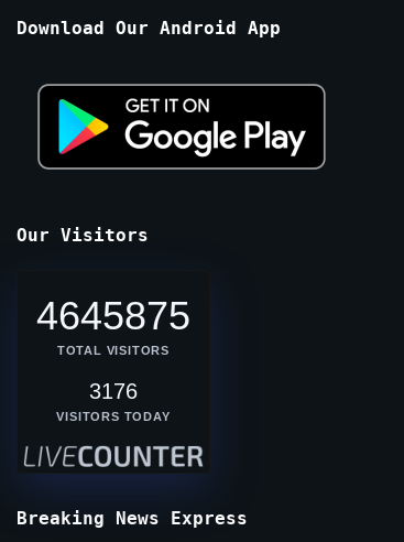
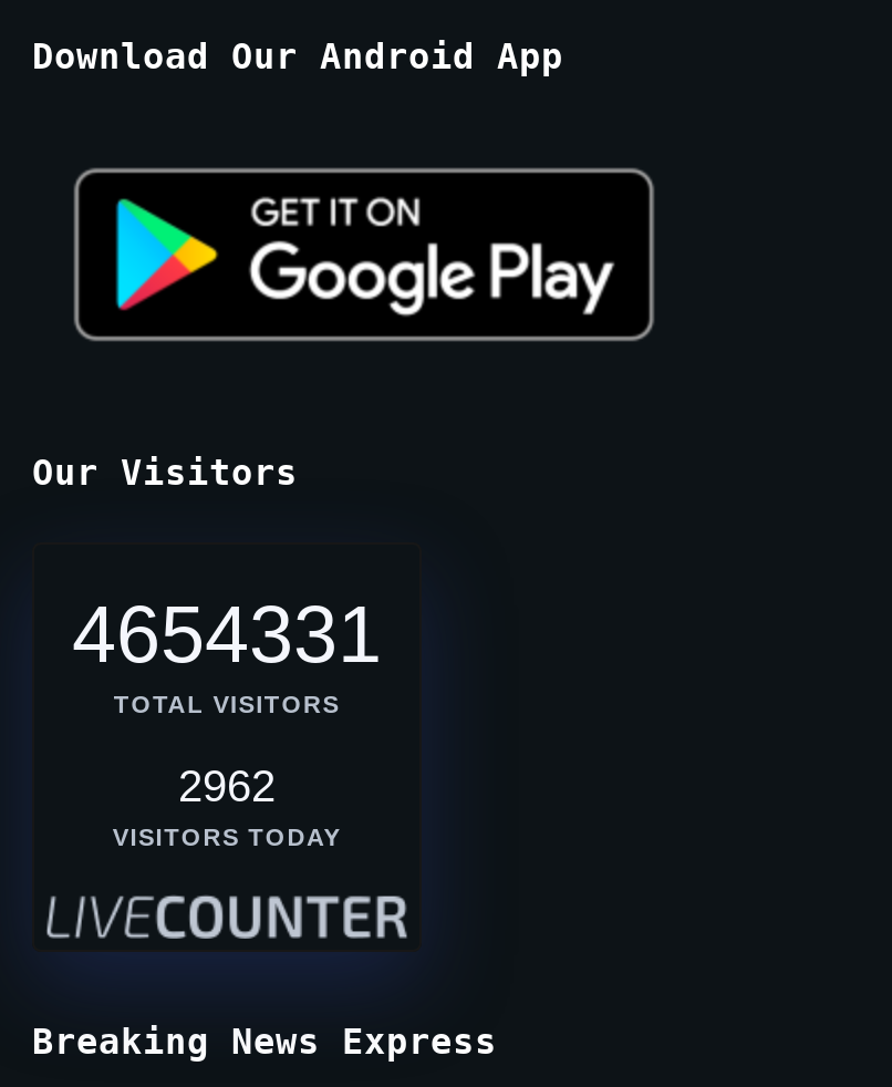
- 4645875
+ 4654331

- 3176
+ 2962
